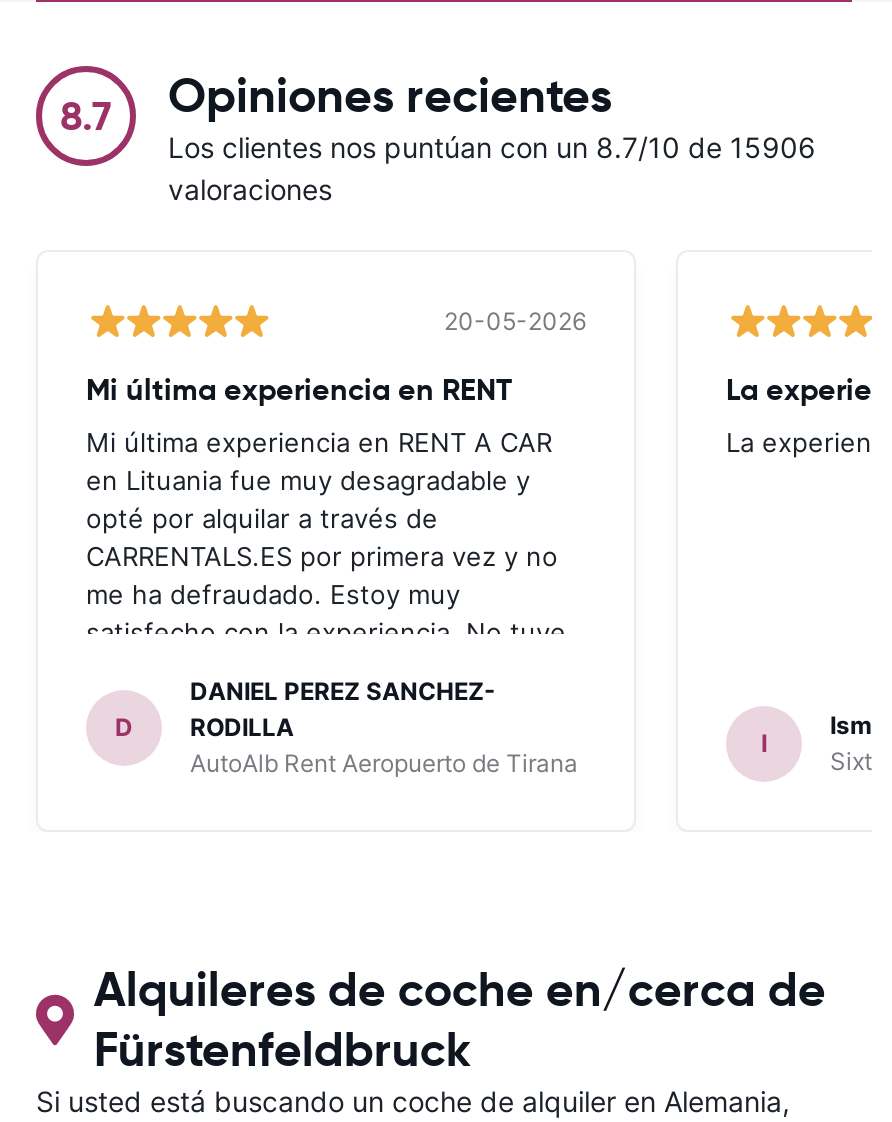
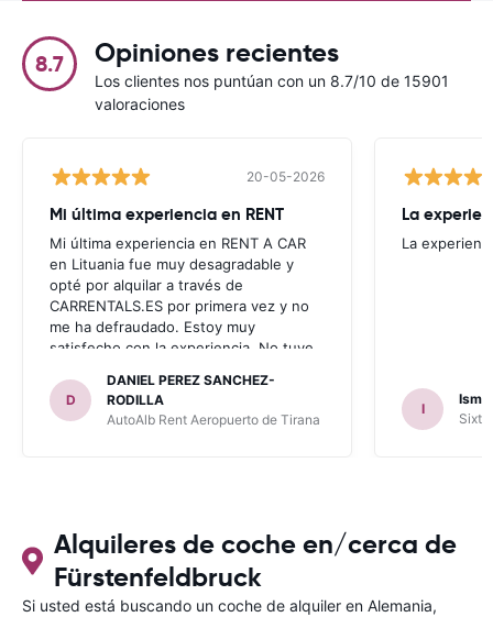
- Los clientes nos puntúan con un 8.7/10 de 15906
+ Los clientes nos puntúan con un 8.7/10 de 15901
